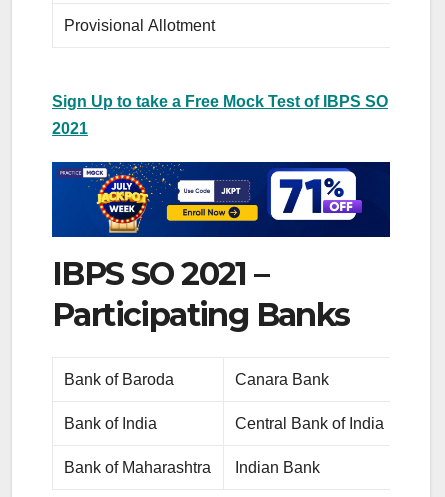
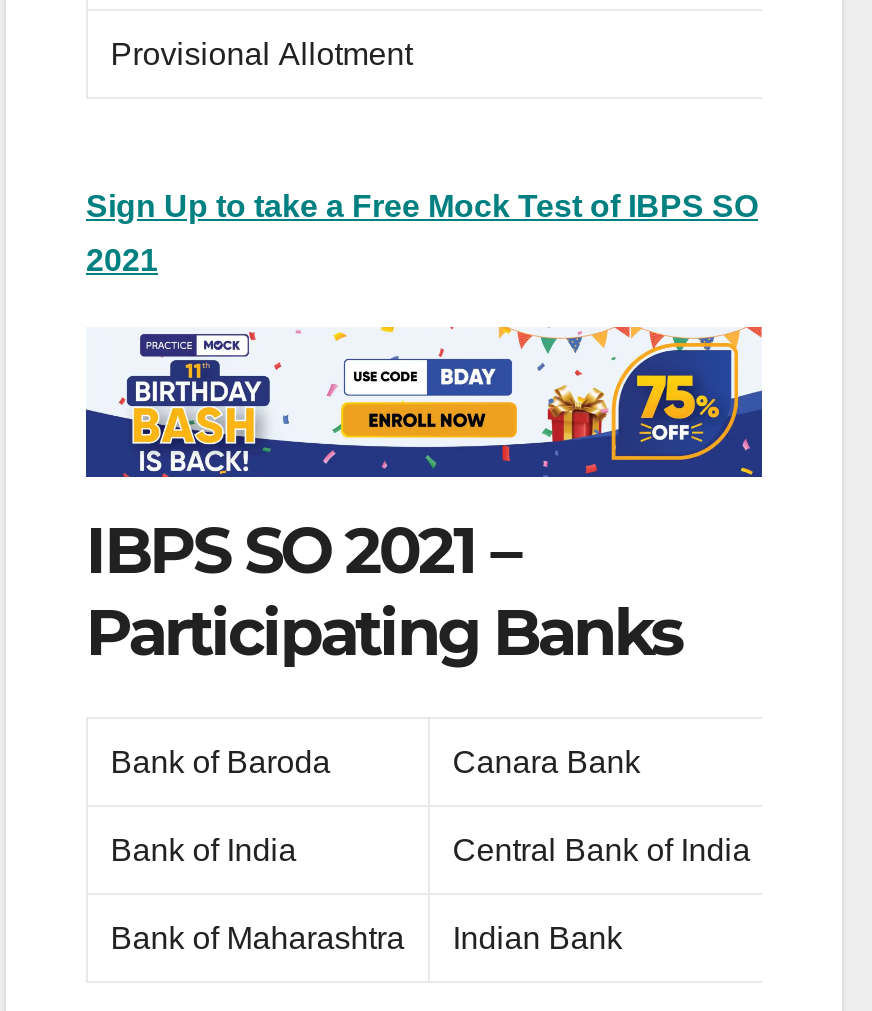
- [image]
+ [image]
